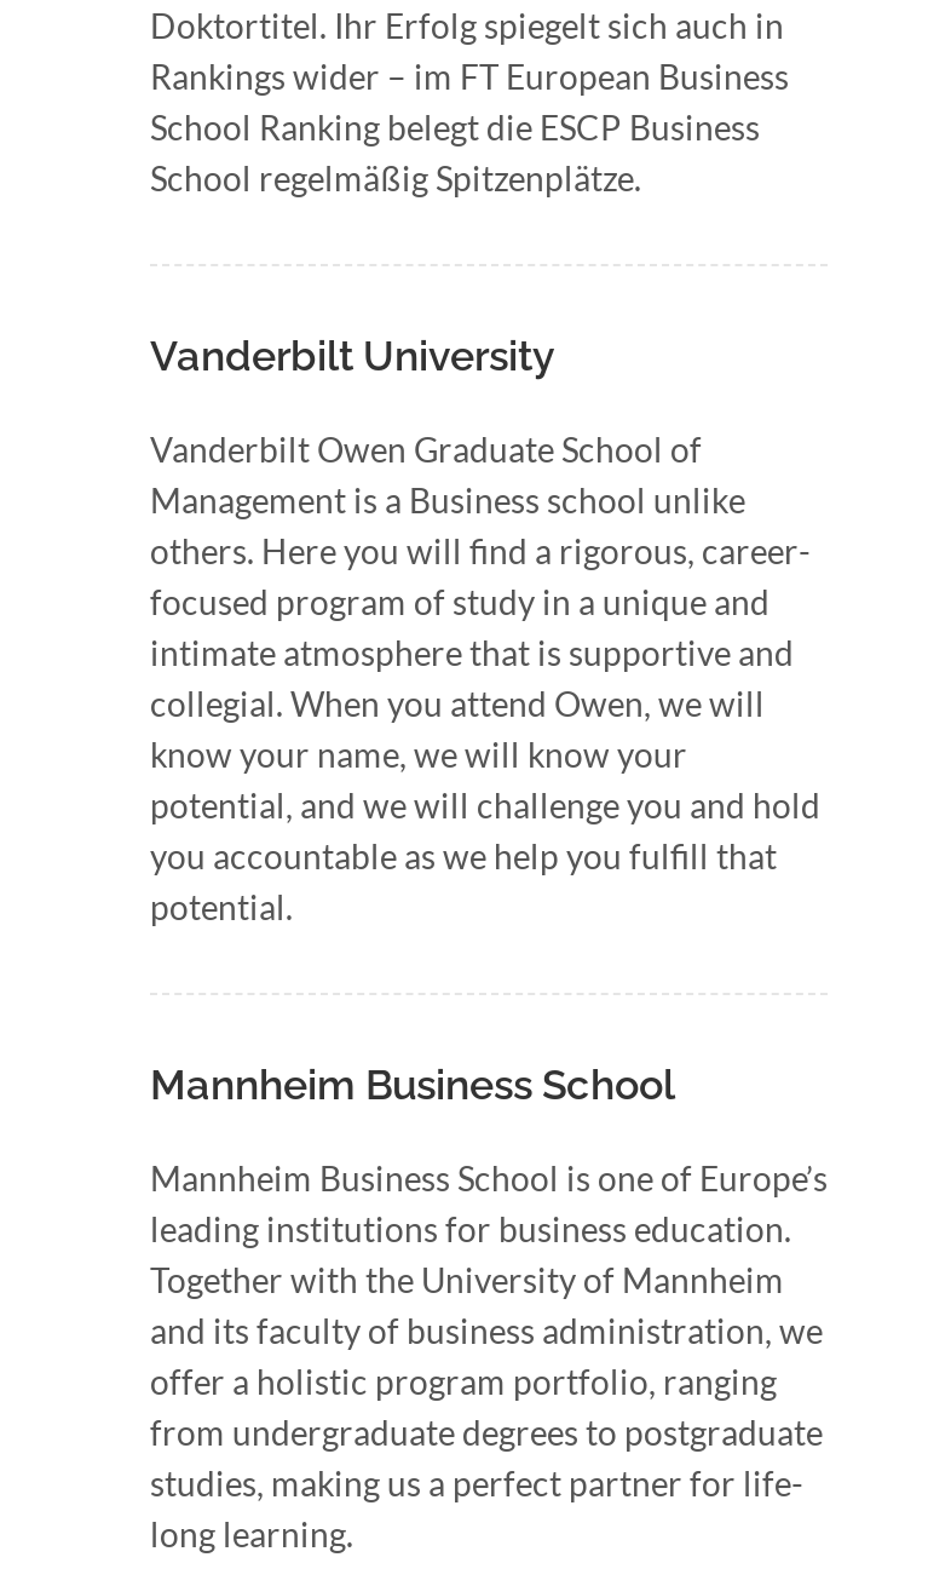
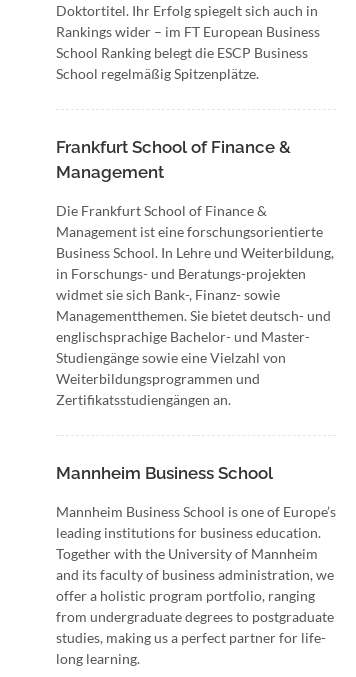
- Vanderbilt University
+ Frankfurt School of Finance &
+ Management

- Vanderbilt Owen Graduate School of
- Management is a Business school unlike
- others. Here you will find a rigorous, career-
- focused program of study in a unique and
- intimate atmosphere that is supportive and
- collegial. When you attend Owen, we will
- know your name, we will know your
- potential, and we will challenge you and hold
- you accountable as we help you fulfill that
- potential.
+ Die Frankfurt School of Finance &
+ Management ist eine forschungsorientierte
+ Business School. In Lehre und Weiterbildung,
+ in Forschungs- und Beratungs-projekten
+ widmet sie sich Bank-, Finanz- sowie
+ Managementthemen. Sie bietet deutsch- und
+ englischsprachige Bachelor- und Master-
+ Studiengänge sowie eine Vielzahl von
+ Weiterbildungsprogrammen und
+ Zertifikatsstudiengängen an.
